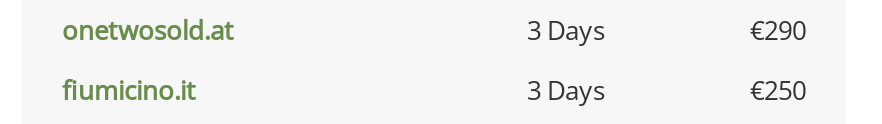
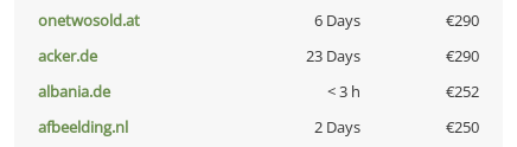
- 3 Days
+ 6 Days

- fiumicino.it
- 3 Days
+ acker.de
+ 23 Days
+ €290
+ albania.de
+ < 3 h
+ €252
+ afbeelding.nl
+ 2 Days
